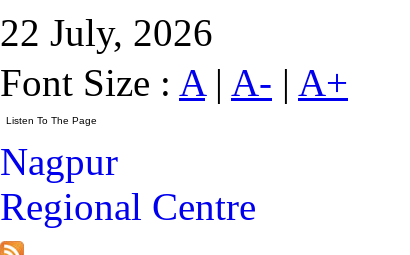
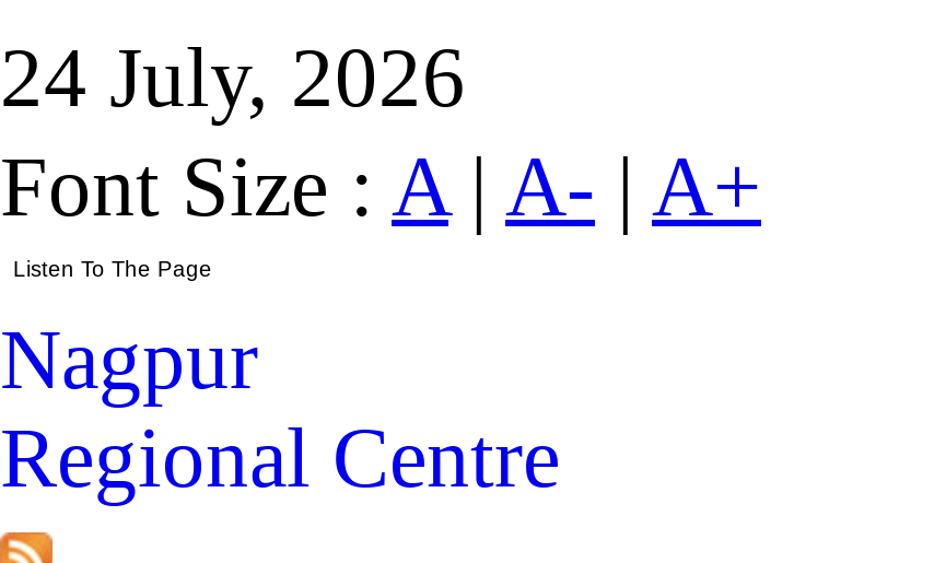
- 22 July, 2026
+ 24 July, 2026
